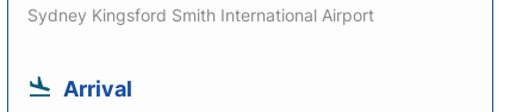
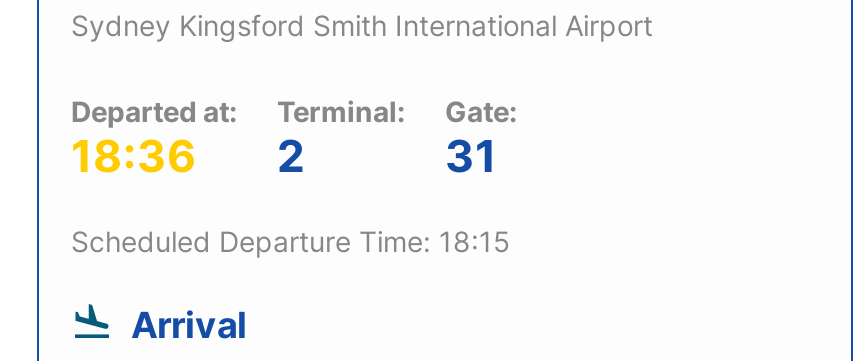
+ Departed at:
+ 18:36

+ Gate:
+ 31
+ Scheduled Departure Time: 18:15

+ Terminal:
+ 2
